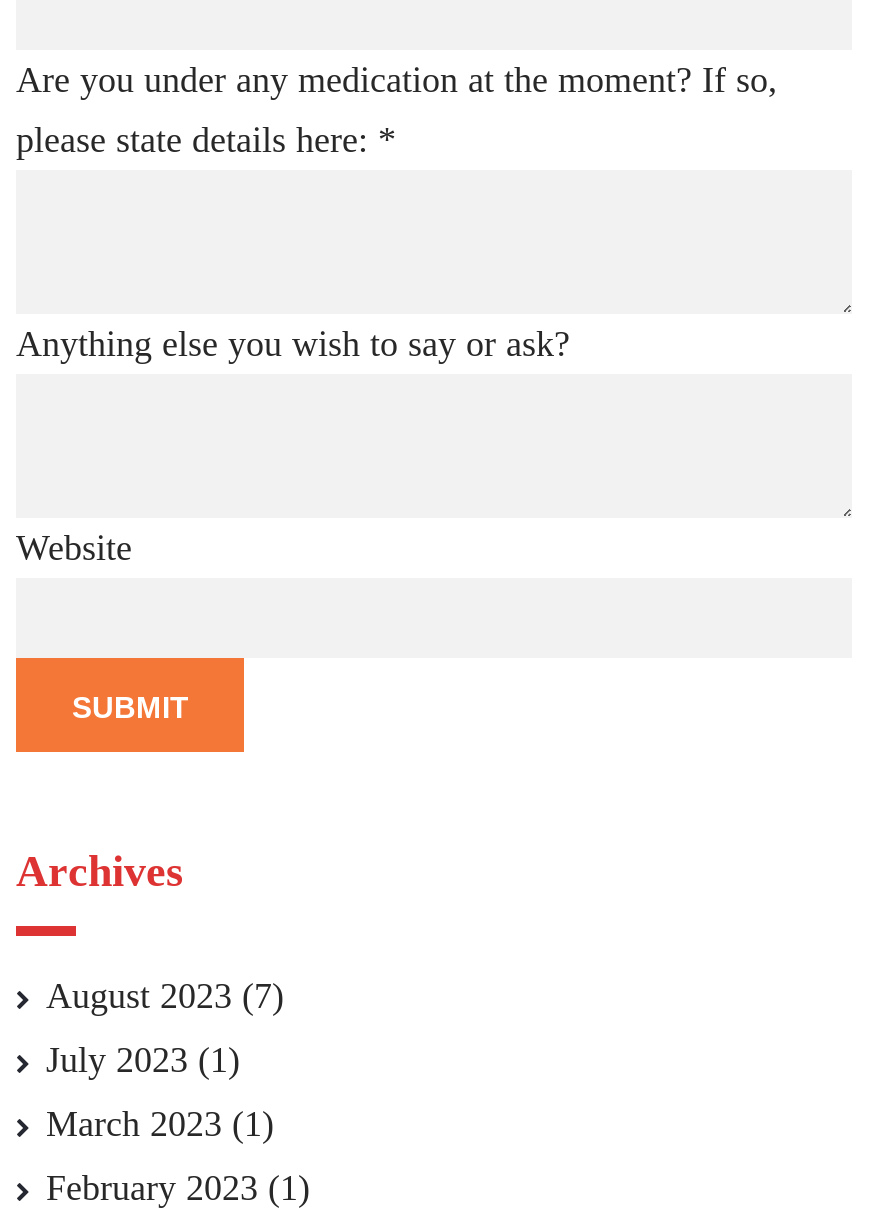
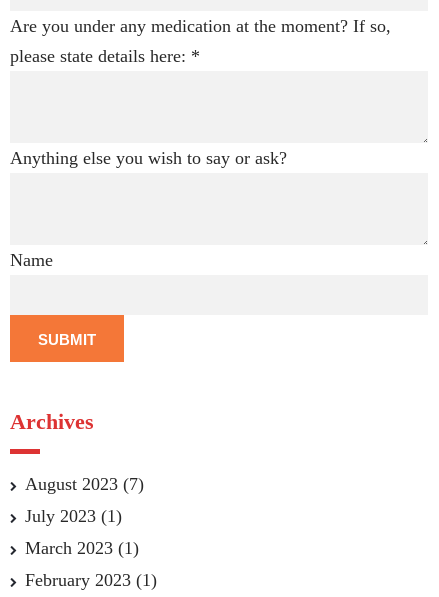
- Website
+ Name
